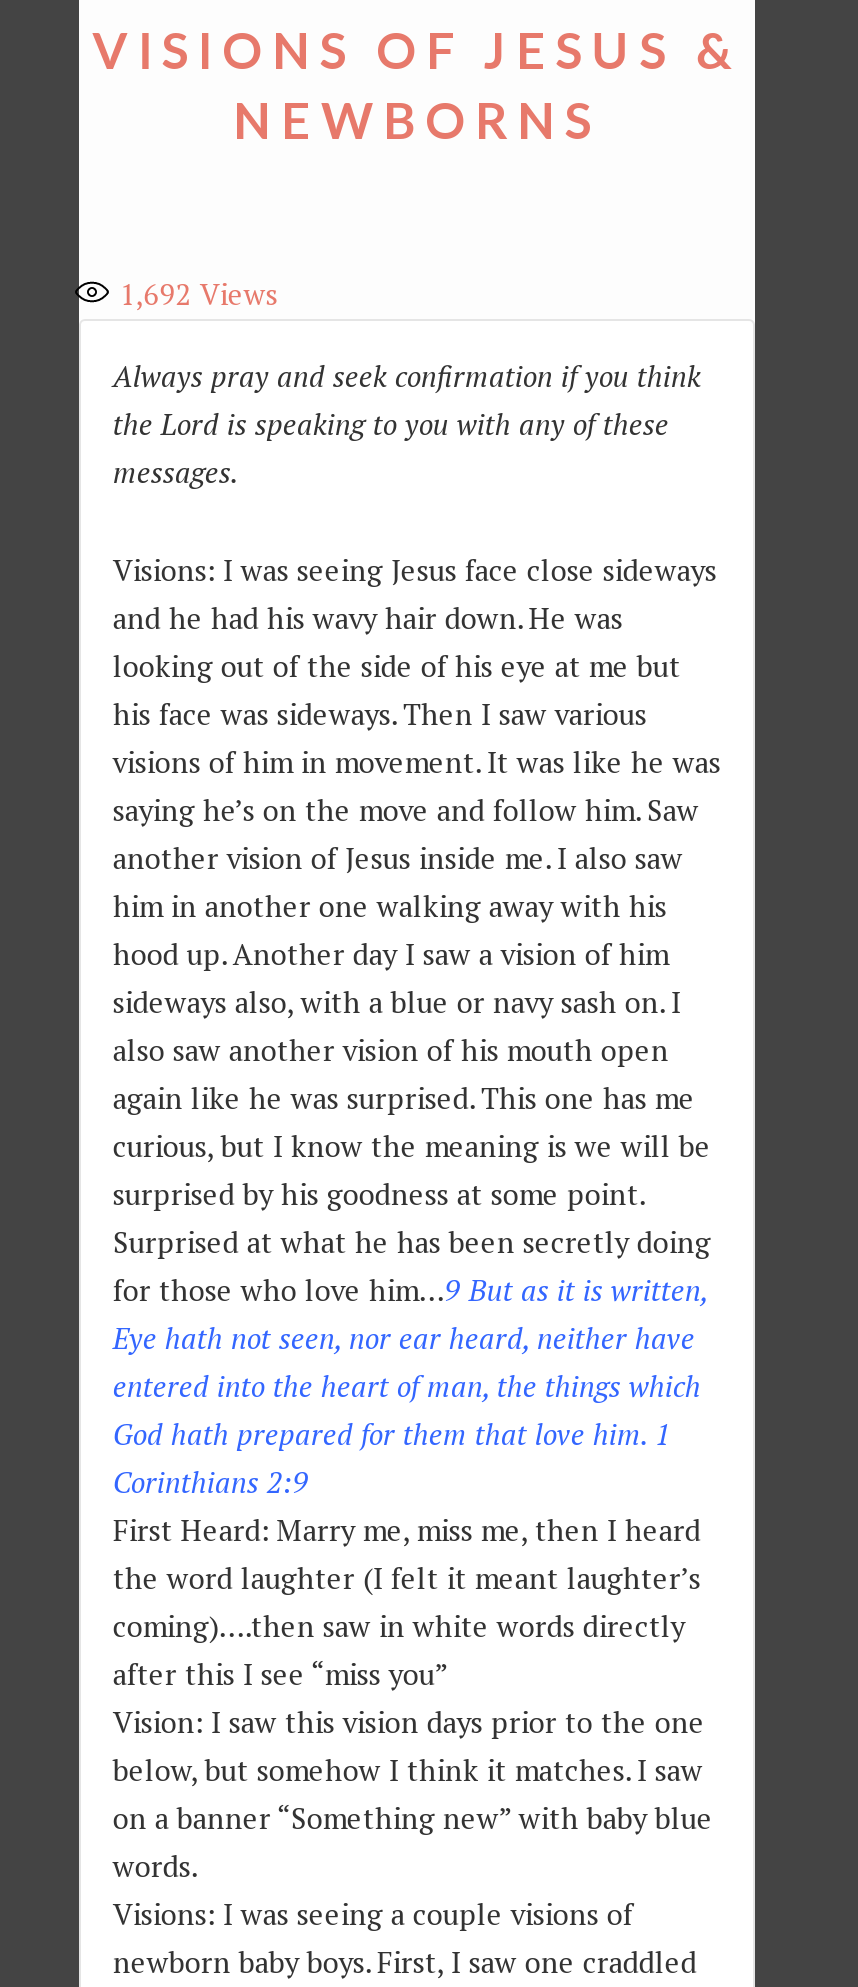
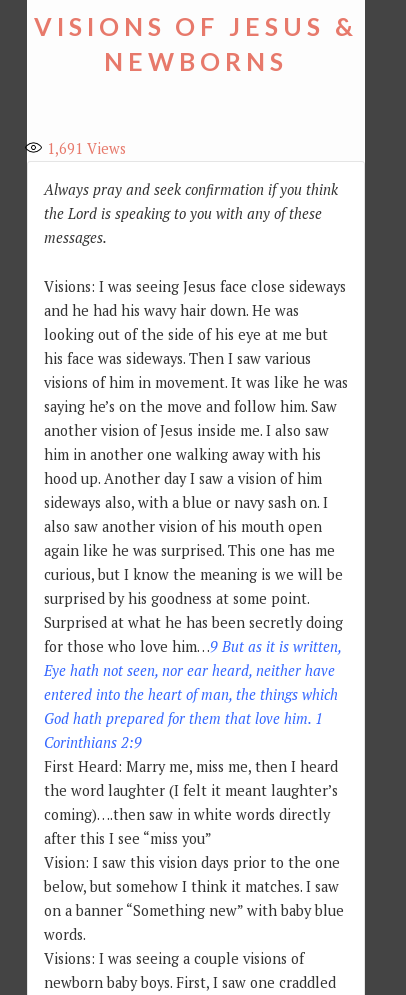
- 1,692 Views
+ 1,691 Views
